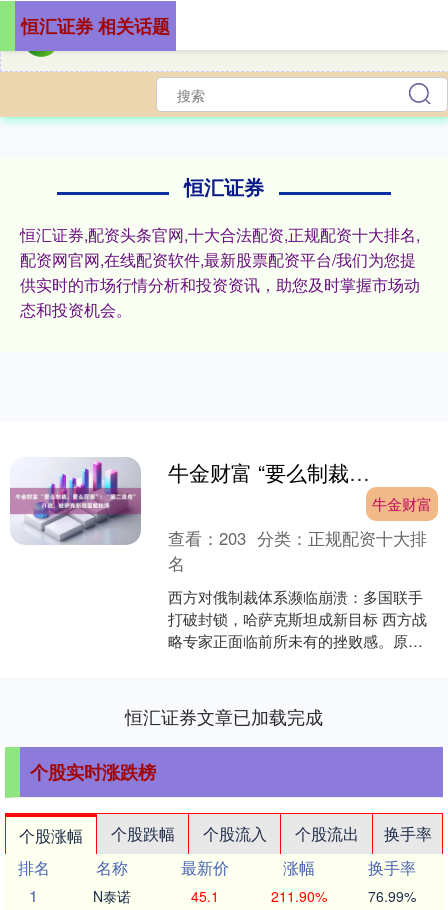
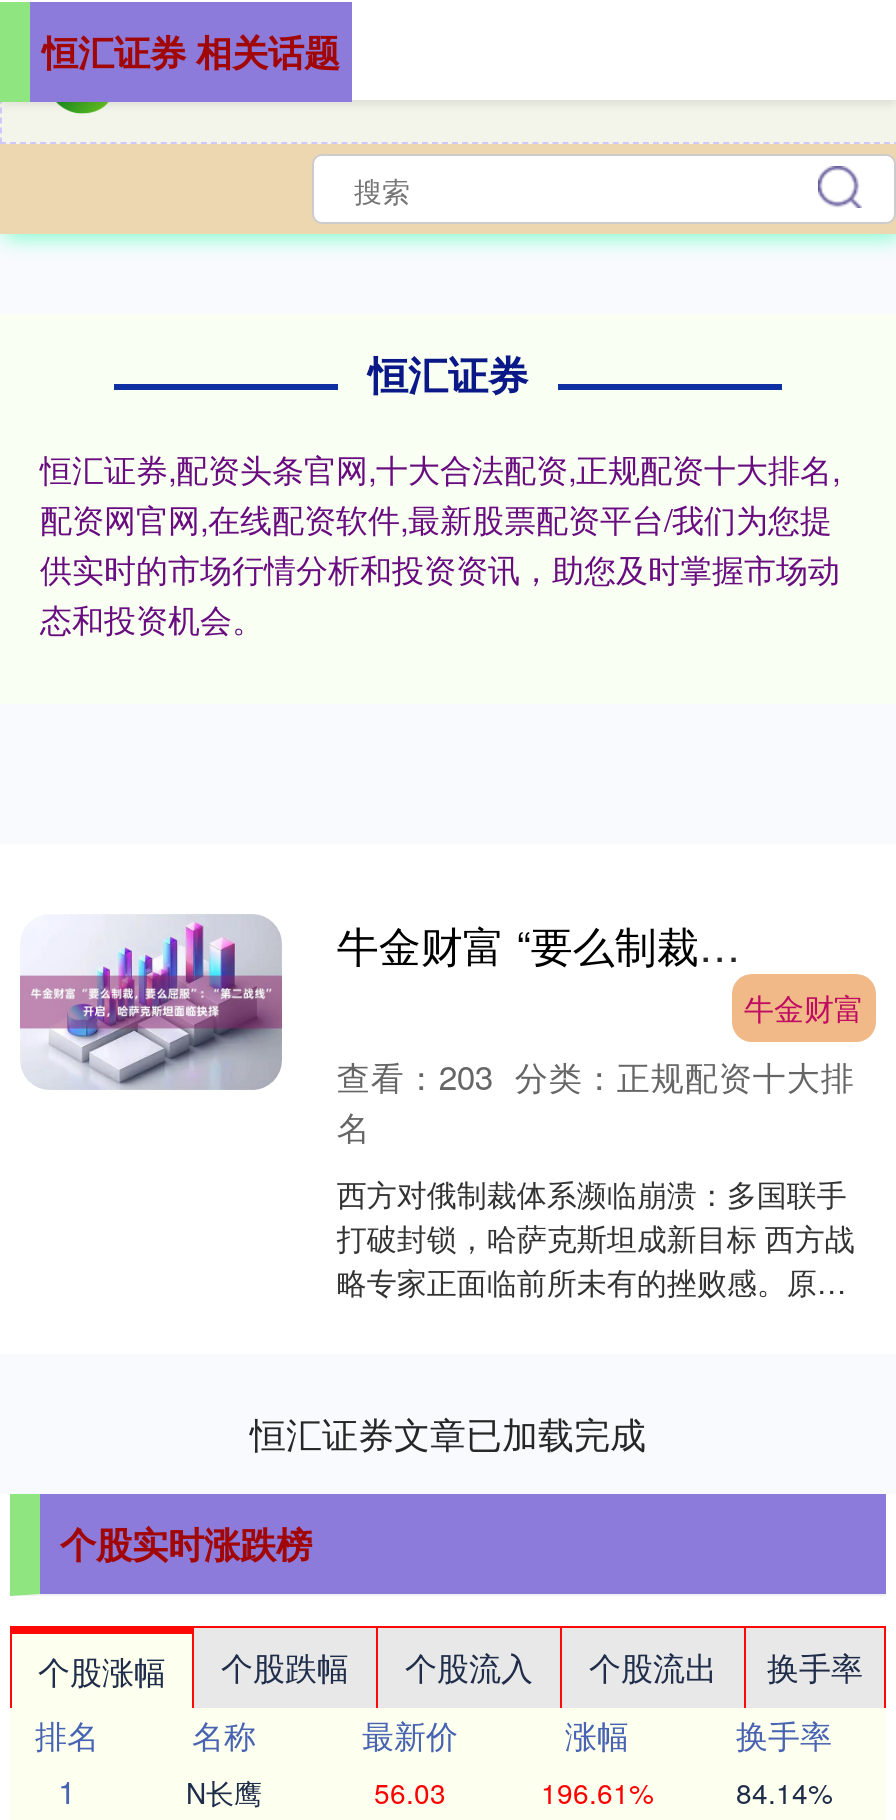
- N泰诺
+ N长鹰

- 45.1
+ 56.03

- 211.90%
+ 196.61%

- 76.99%
+ 84.14%
